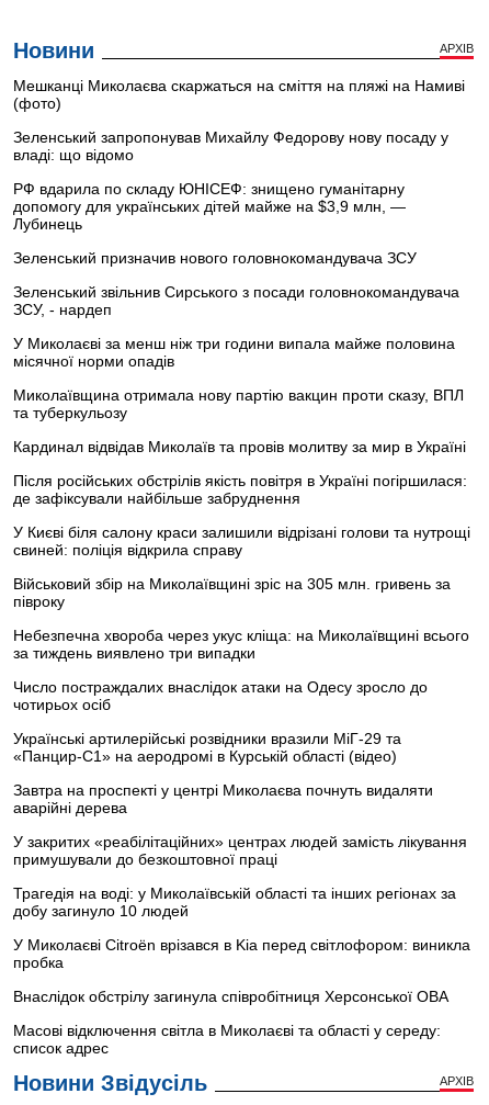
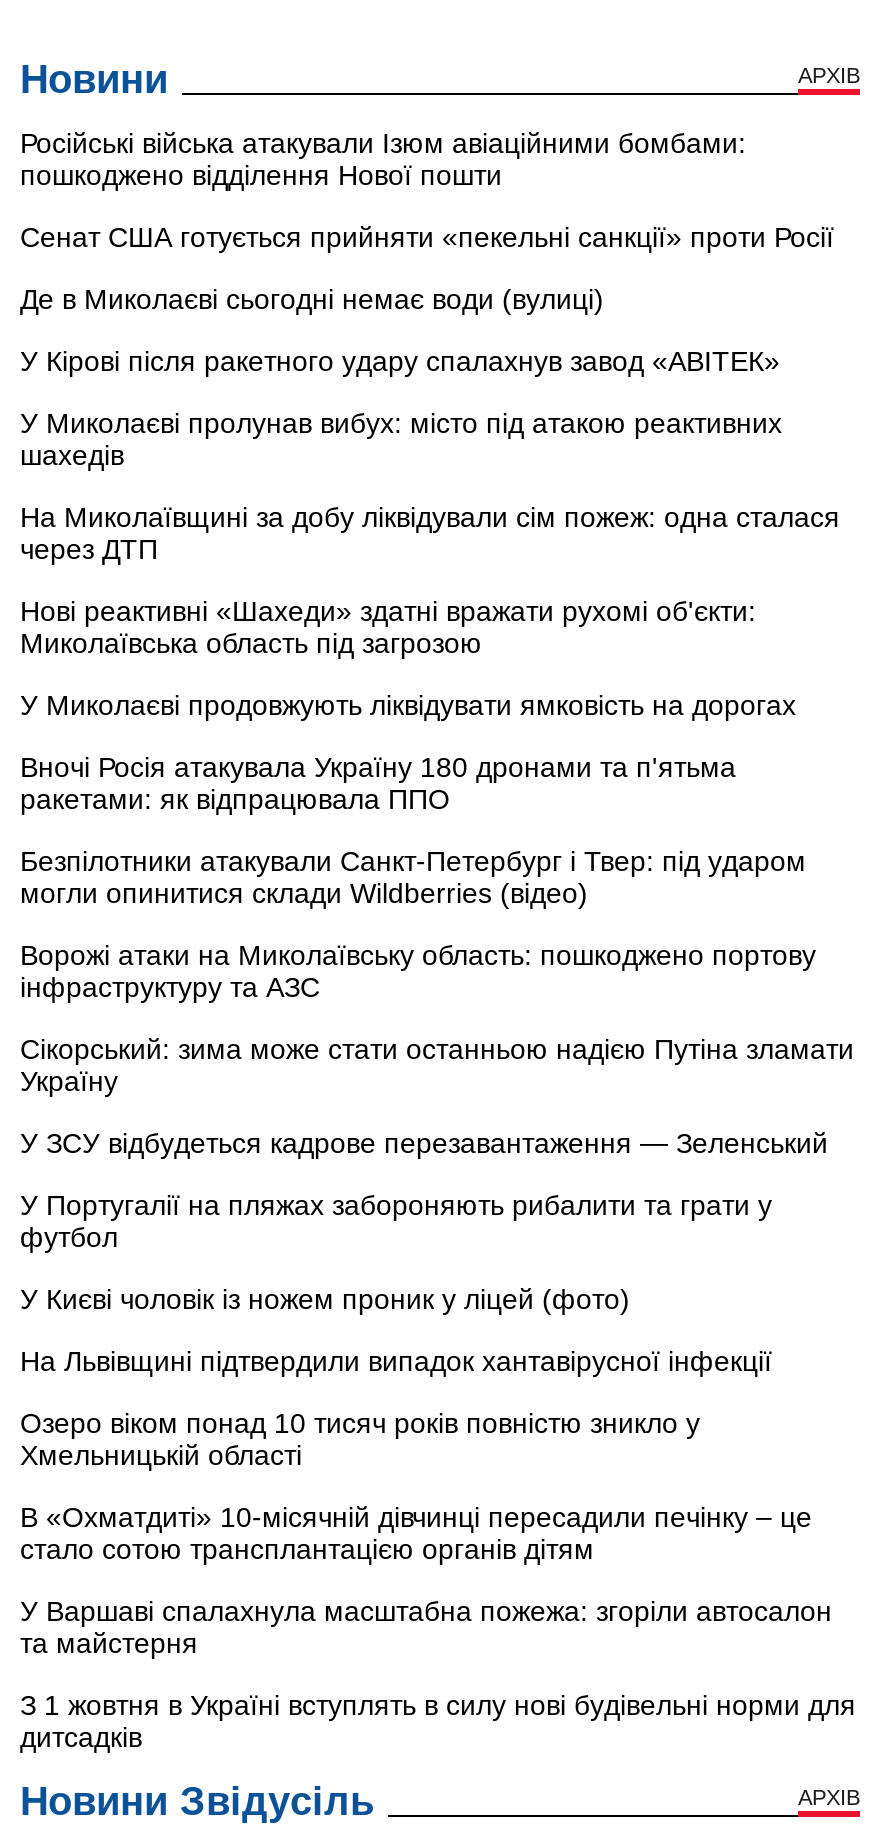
- Мешканці Миколаєва скаржаться на сміття на пляжі на Намиві
- (фото)
+ Російські війська атакували Ізюм авіаційними бомбами:
+ пошкоджено відділення Нової пошти

- Зеленський запропонував Михайлу Федорову нову посаду у
- владі: що відомо
+ Сенат США готується прийняти «пекельні санкції» проти Росії

- РФ вдарила по складу ЮНІСЕФ: знищено гуманітарну
- допомогу для українських дітей майже на $3,9 млн, —
- Лубинець
+ Де в Миколаєві сьогодні немає води (вулиці)

- Зеленський призначив нового головнокомандувача ЗСУ
+ У Кірові після ракетного удару спалахнув завод «АВІТЕК»

- Зеленський звільнив Сирського з посади головнокомандувача
- ЗСУ, - нардеп
+ У Миколаєві пролунав вибух: місто під атакою реактивних
+ шахедів

- У Миколаєві за менш ніж три години випала майже половина
- місячної норми опадів
+ На Миколаївщині за добу ліквідували сім пожеж: одна сталася
+ через ДТП

- Миколаївщина отримала нову партію вакцин проти сказу, ВПЛ
- та туберкульозу
+ Нові реактивні «Шахеди» здатні вражати рухомі об'єкти:
+ Миколаївська область під загрозою

- Кардинал відвідав Миколаїв та провів молитву за мир в Україні
+ У Миколаєві продовжують ліквідувати ямковість на дорогах

- Після російських обстрілів якість повітря в Україні погіршилася:
- де зафіксували найбільше забруднення
+ Вночі Росія атакувала Україну 180 дронами та п'ятьма
+ ракетами: як відпрацювала ППО

- У Києві біля салону краси залишили відрізані голови та нутрощі
- свиней: поліція відкрила справу
+ Безпілотники атакували Санкт-Петербург і Твер: під ударом
+ могли опинитися склади Wildberries (відео)

- Військовий збір на Миколаївщині зріс на 305 млн. гривень за
- півроку
+ Ворожі атаки на Миколаївську область: пошкоджено портову
+ інфраструктуру та АЗС

- Небезпечна хвороба через укус кліща: на Миколаївщині всього
- за тиждень виявлено три випадки
+ Сікорський: зима може стати останньою надією Путіна зламати
+ Україну

- Число постраждалих внаслідок атаки на Одесу зросло до
- чотирьох осіб
+ У ЗСУ відбудеться кадрове перезавантаження — Зеленський

- Українські артилерійські розвідники вразили МіГ-29 та
- «Панцир-С1» на аеродромі в Курській області (відео)
+ У Португалії на пляжах забороняють рибалити та грати у
+ футбол

- Завтра на проспекті у центрі Миколаєва почнуть видаляти
- аварійні дерева
+ У Києві чоловік із ножем проник у ліцей (фото)

- У закритих «реабілітаційних» центрах людей замість лікування
- примушували до безкоштовної праці
+ На Львівщині підтвердили випадок хантавірусної інфекції

- Трагедія на воді: у Миколаївській області та інших регіонах за
- добу загинуло 10 людей
+ Озеро віком понад 10 тисяч років повністю зникло у
+ Хмельницькій області

- У Миколаєві Citroën врізався в Kia перед світлофором: виникла
- пробка
+ В «Охматдиті» 10-місячній дівчинці пересадили печінку – це
+ стало сотою трансплантацією органів дітям

- Внаслідок обстрілу загинула співробітниця Херсонської ОВА
+ У Варшаві спалахнула масштабна пожежа: згоріли автосалон
+ та майстерня

- Масові відключення світла в Миколаєві та області у середу:
- список адрес
+ З 1 жовтня в Україні вступлять в силу нові будівельні норми для
+ дитсадків
